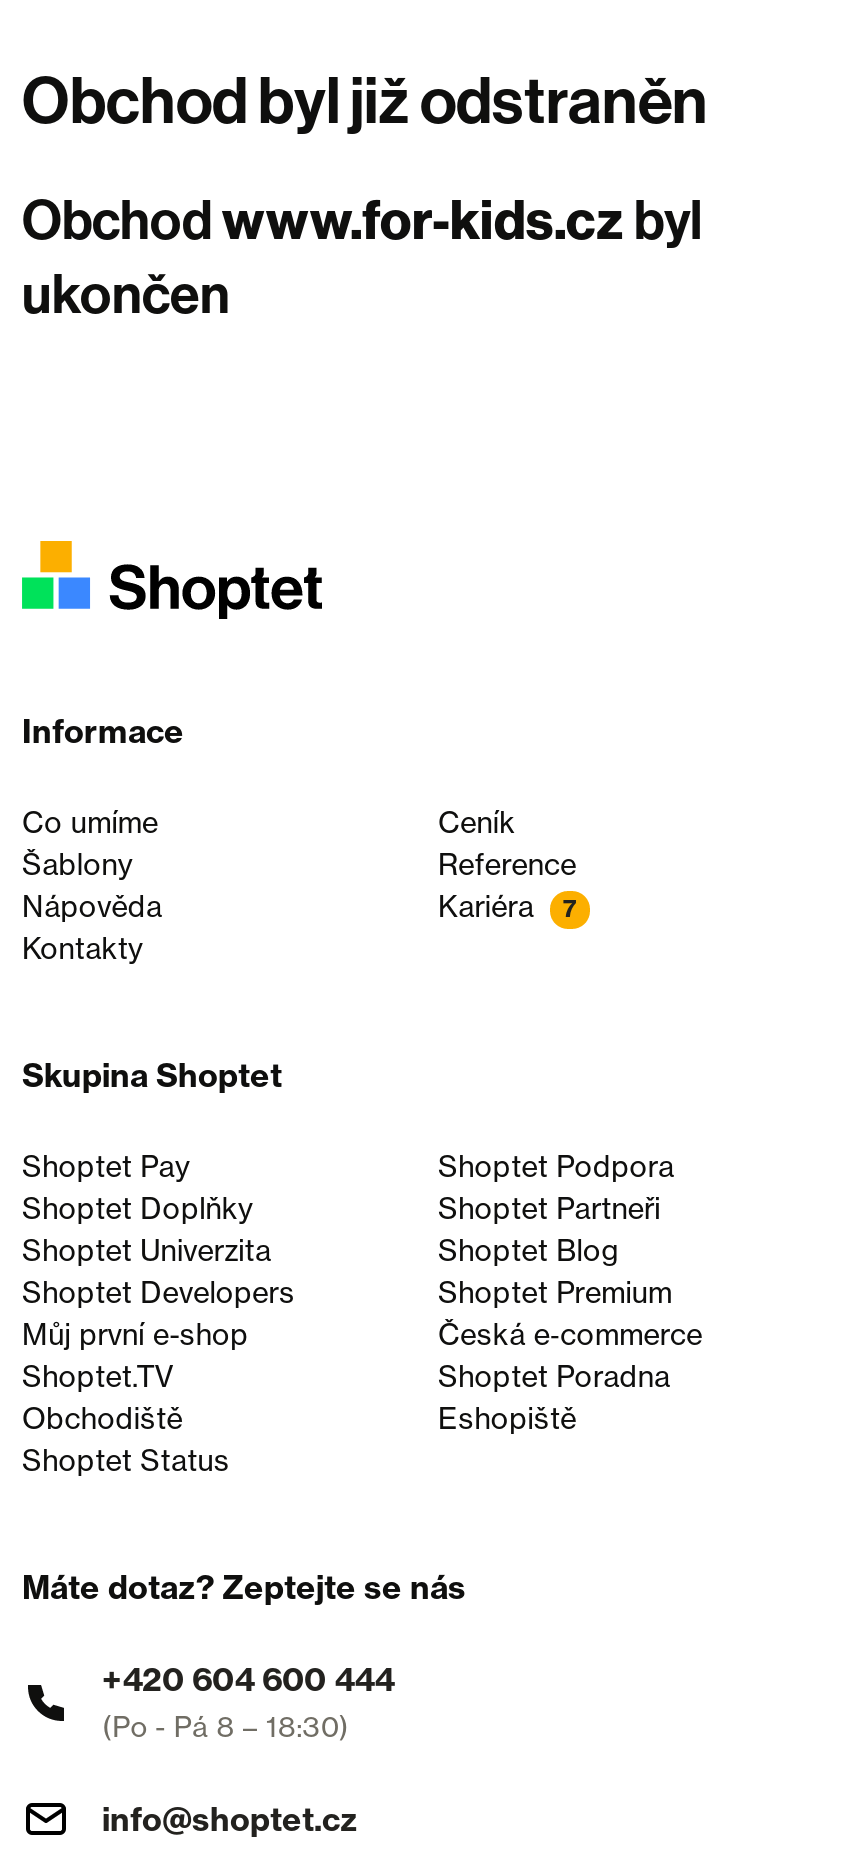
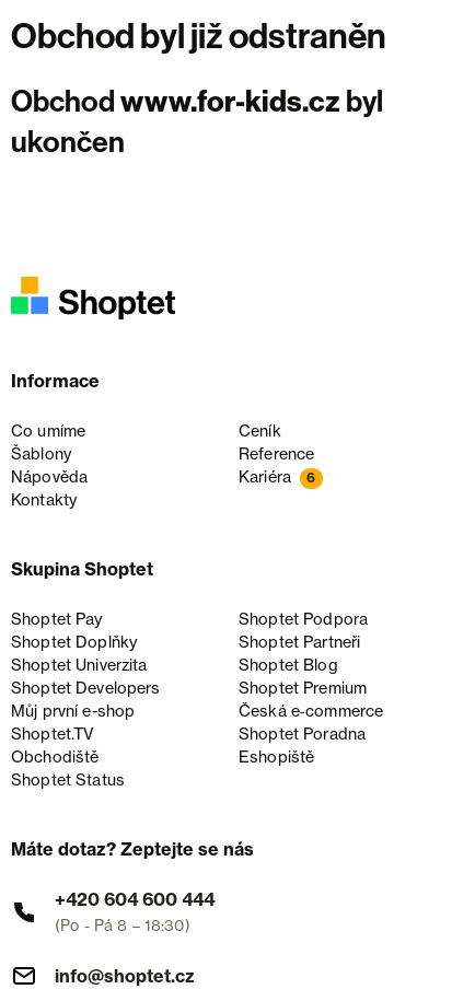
- Kariéra 7
+ Kariéra 6
